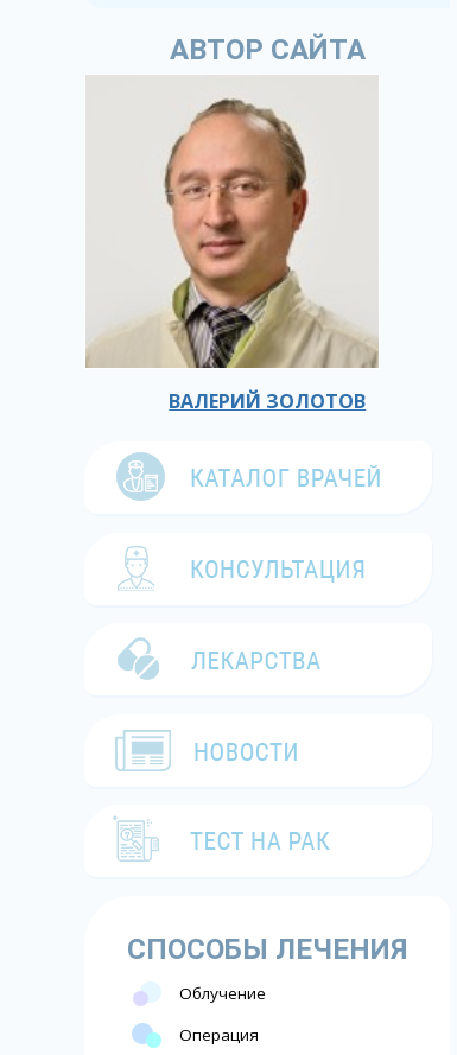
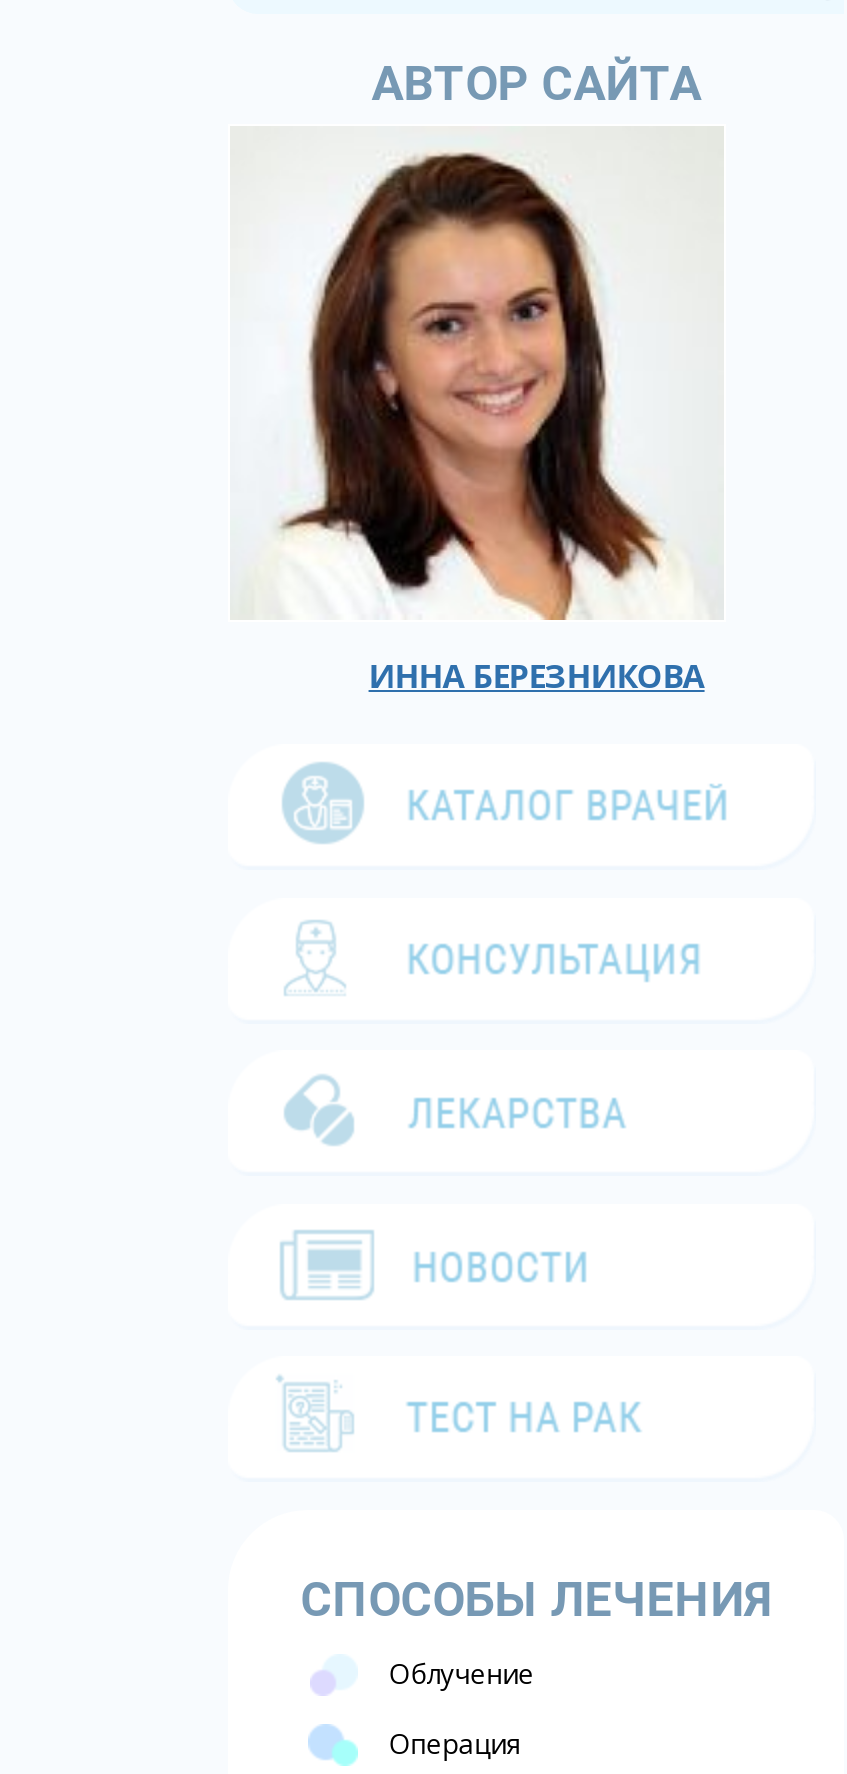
- [image]
- ВАЛЕРИЙ ЗОЛОТОВ
+ [image]
+ ИННА БЕРЕЗНИКОВА
